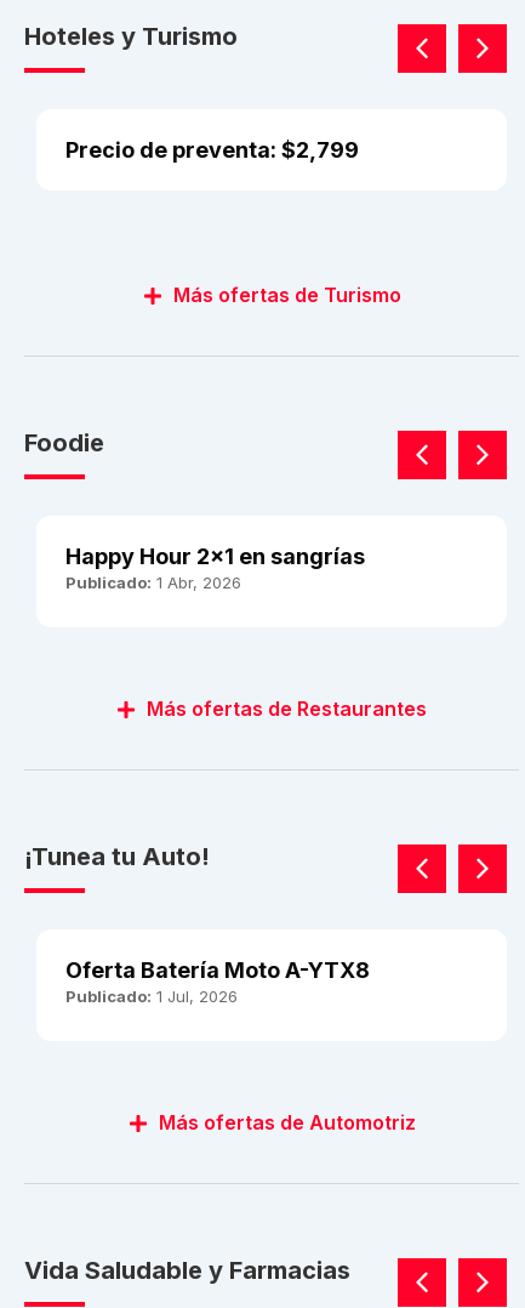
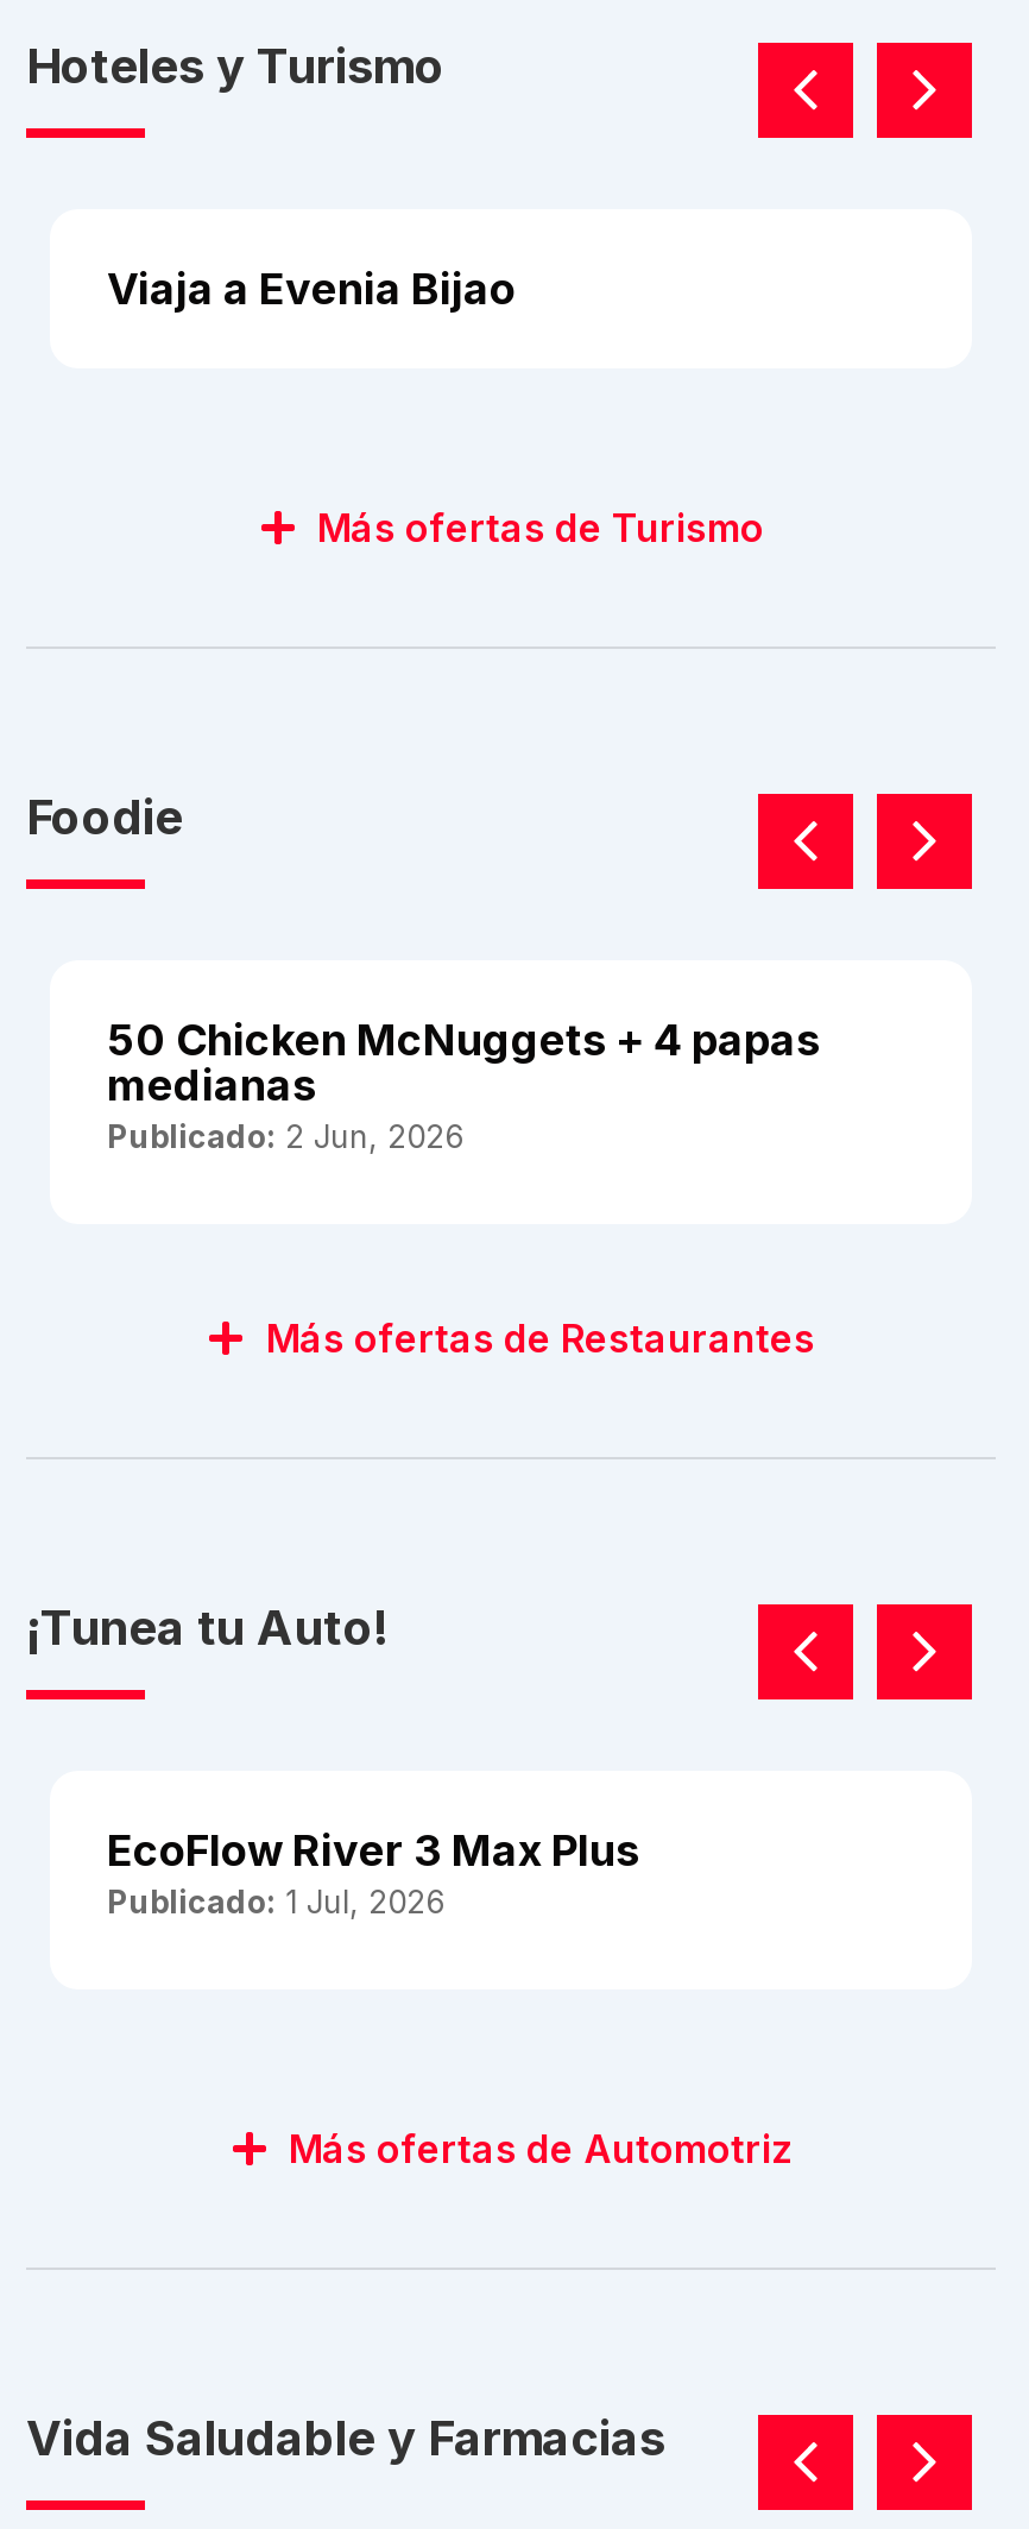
- Precio de preventa: $2,799
+ Viaja a Evenia Bijao

- Happy Hour 2×1 en sangrías
- Publicado: 1 Abr, 2026
+ 50 Chicken McNuggets + 4 papas
+ medianas
+ Publicado: 2 Jun, 2026

- Oferta Batería Moto A-YTX8
+ EcoFlow River 3 Max Plus
